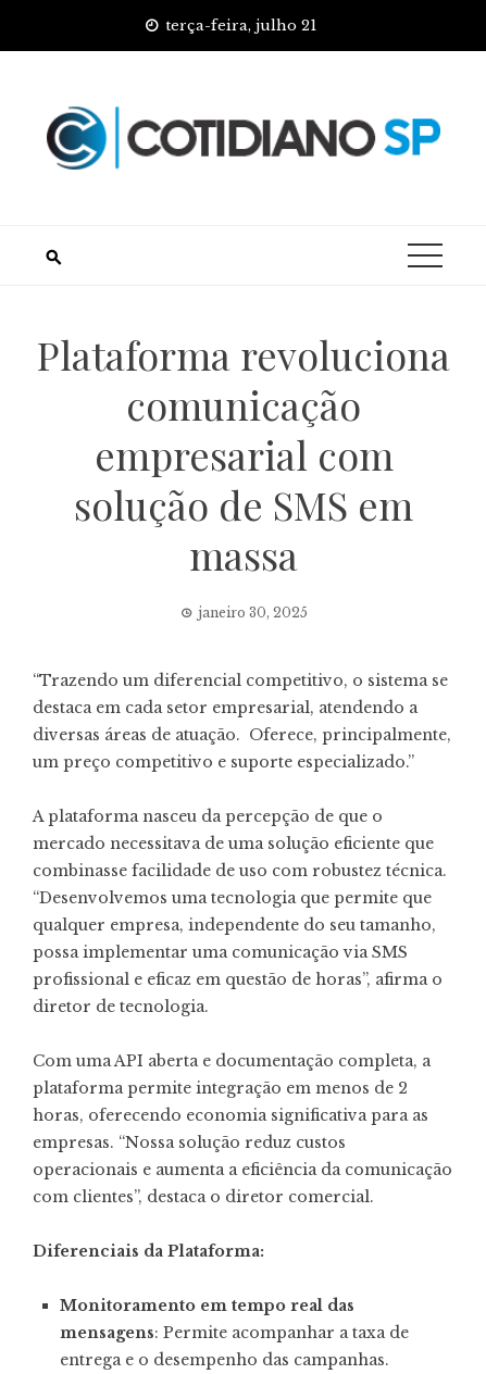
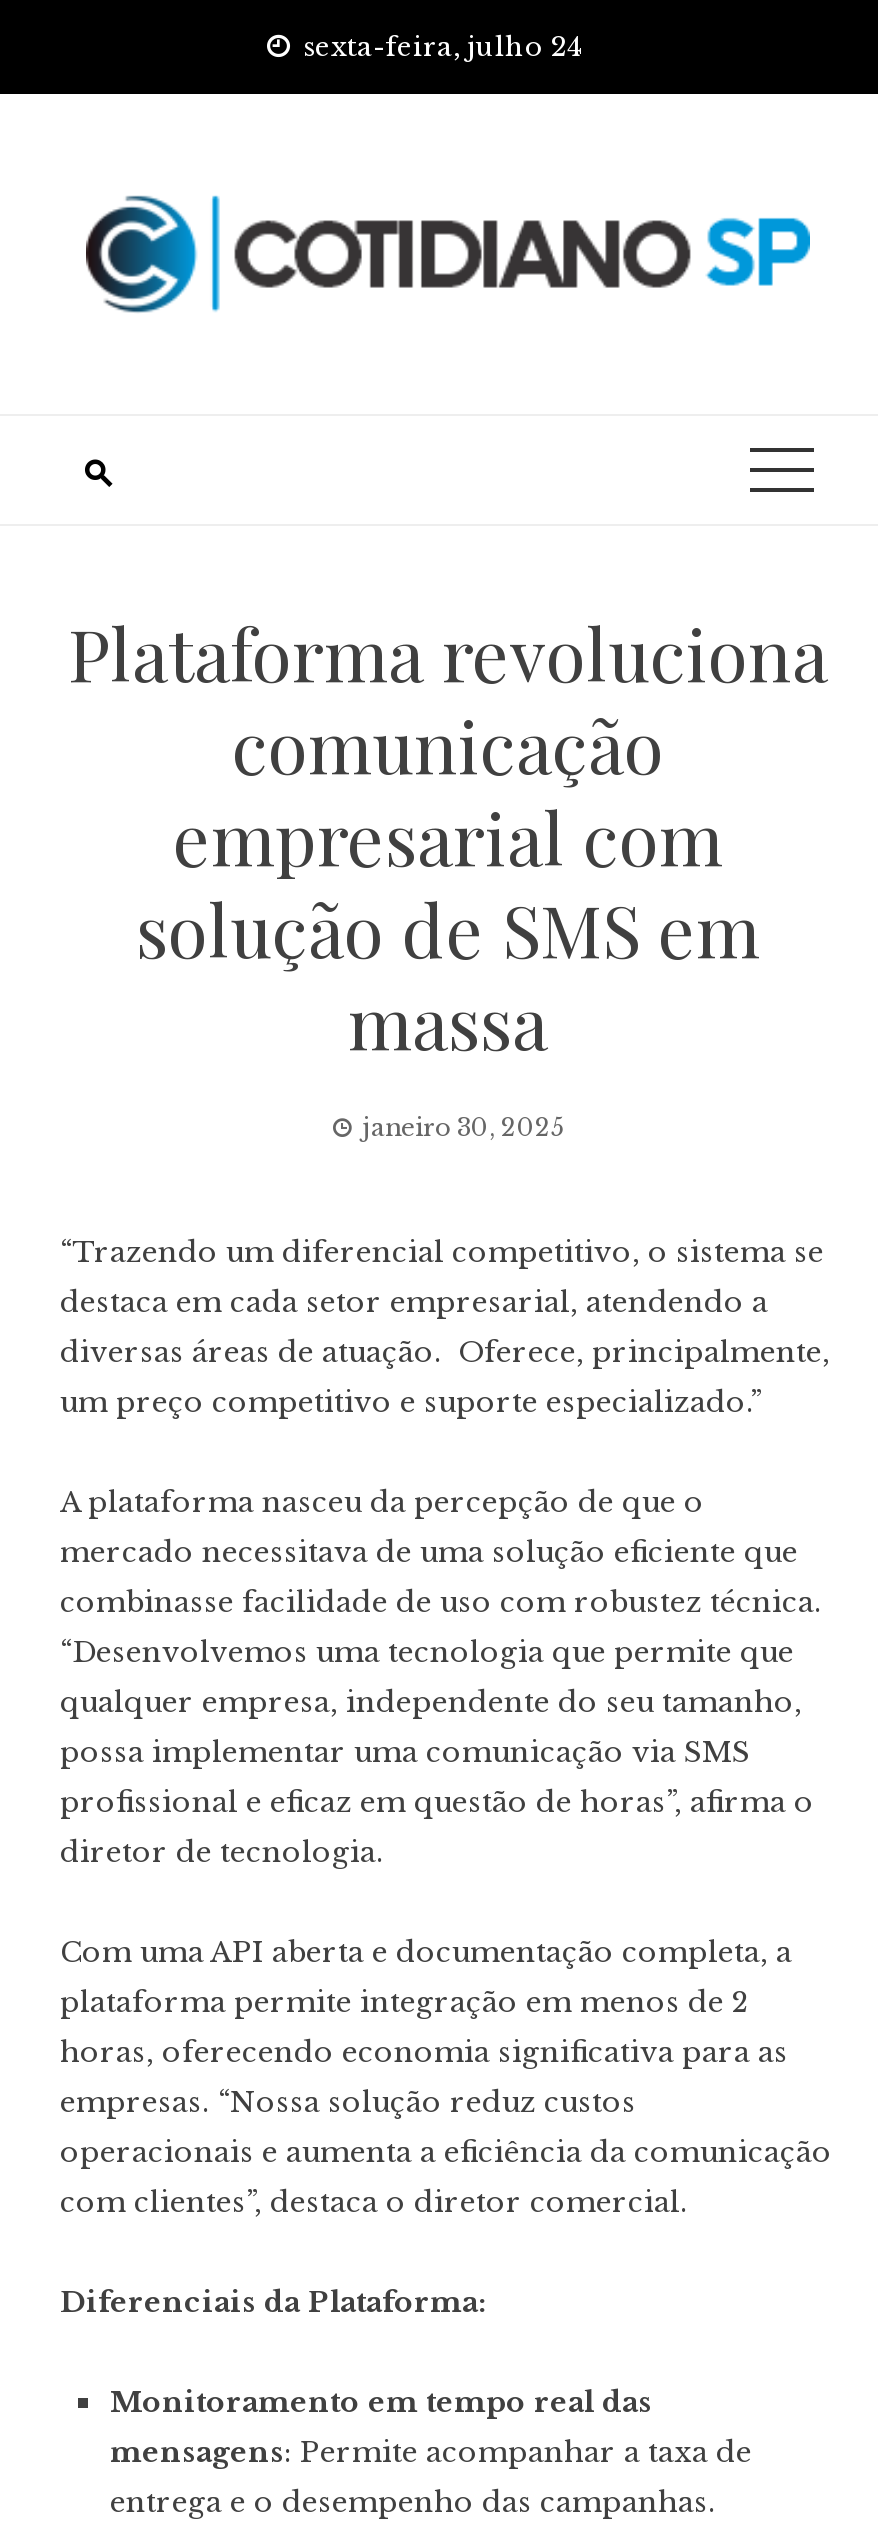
- terça-feira, julho 21
+ sexta-feira, julho 24
